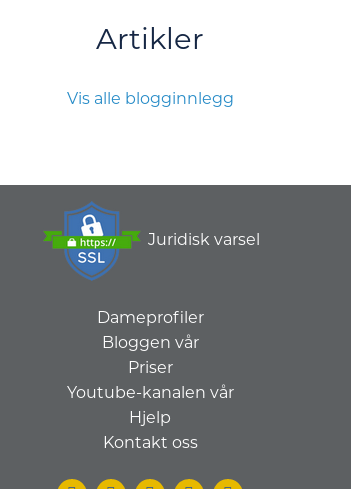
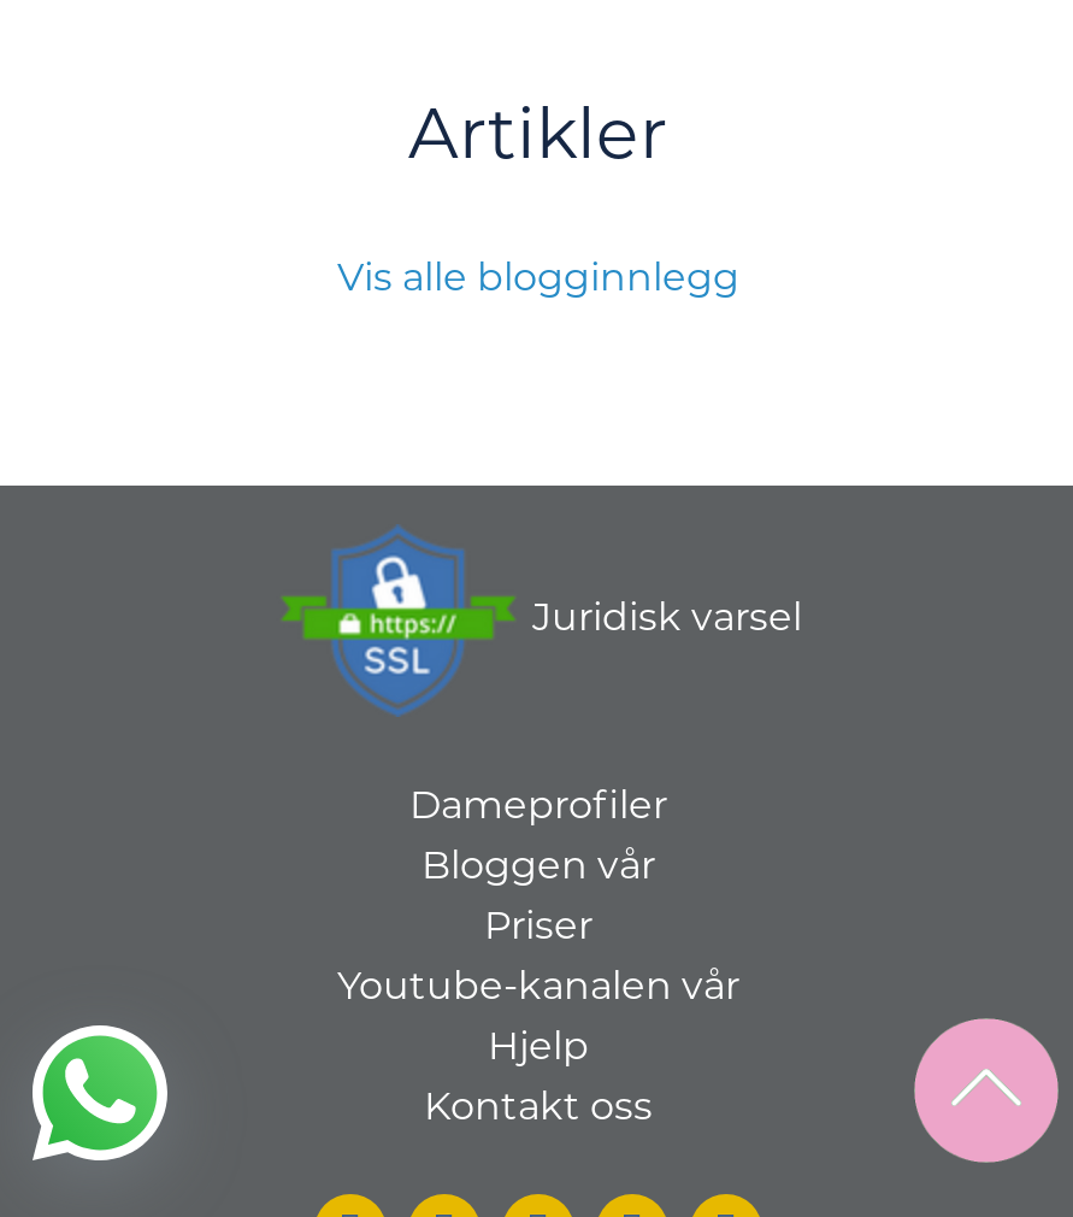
+ [image]

+ [image]
